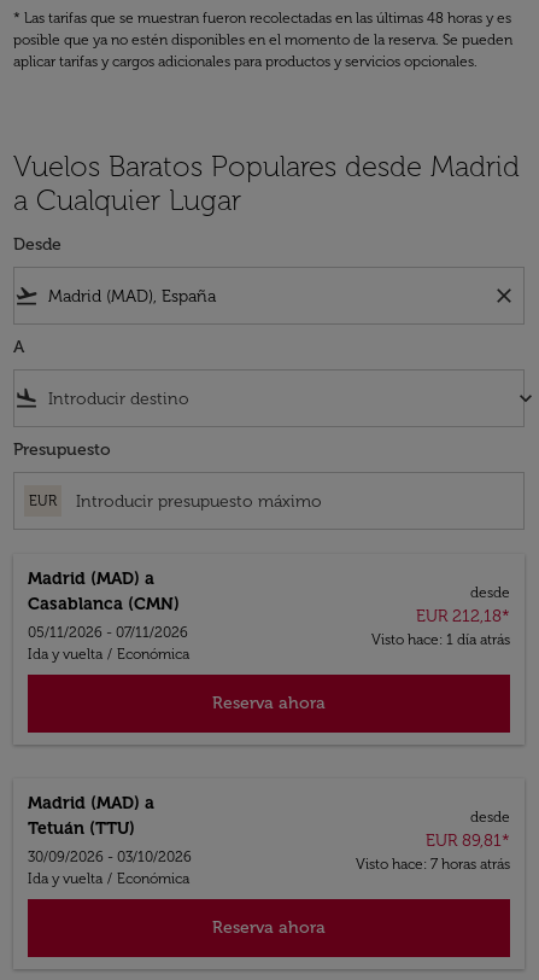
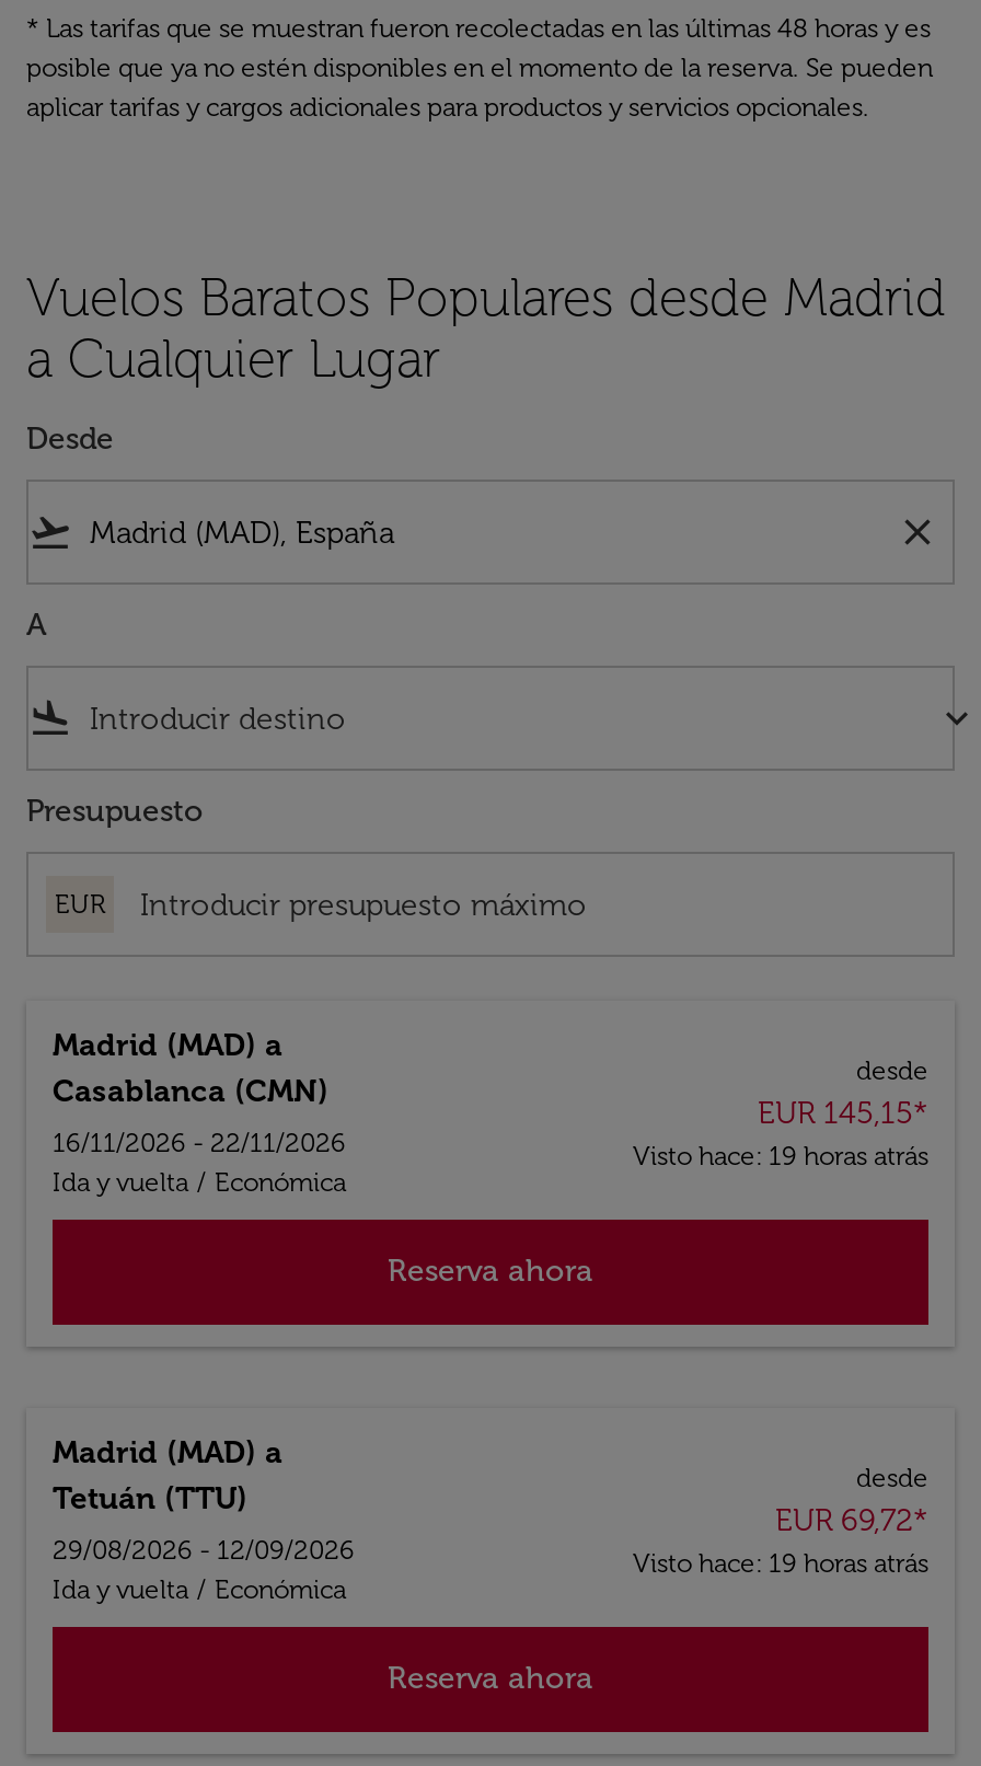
- EUR 212,18*
+ EUR 145,15*

- 05/11/2026 - 07/11/2026
+ 16/11/2026 - 22/11/2026

- Visto hace: 1 día atrás
+ Visto hace: 19 horas atrás

- EUR 89,81*
+ EUR 69,72*

- 30/09/2026 - 03/10/2026
+ 29/08/2026 - 12/09/2026

- Visto hace: 7 horas atrás
+ Visto hace: 19 horas atrás
